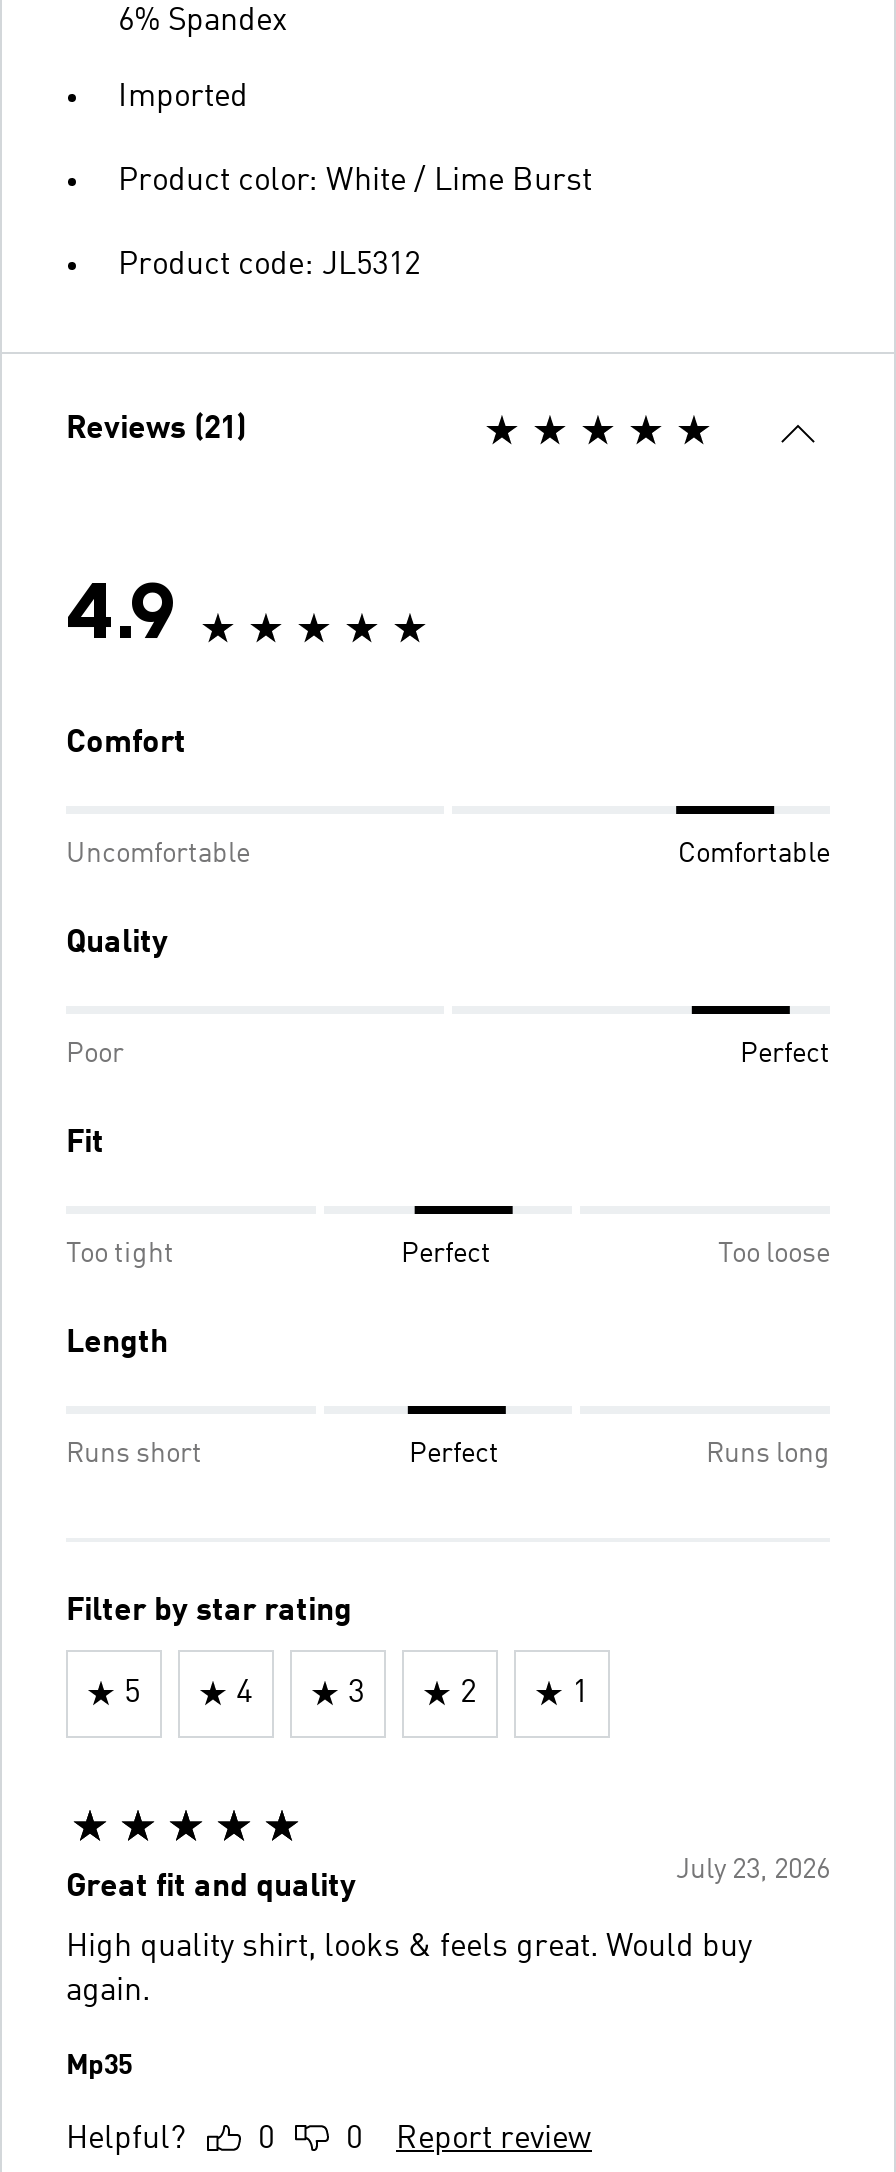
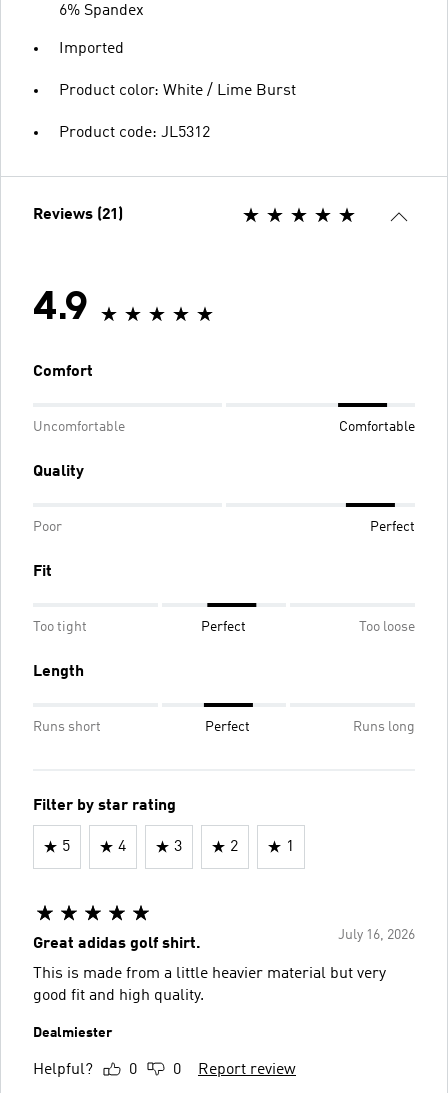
- July 23, 2026
- Great fit and quality
+ July 16, 2026
+ Great adidas golf shirt.

- High quality shirt, looks & feels great. Would buy
- again.
+ This is made from a little heavier material but very
+ good fit and high quality.

- Mp35
+ Dealmiester
